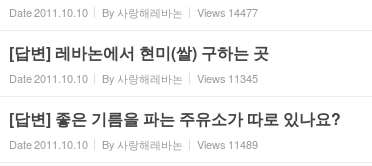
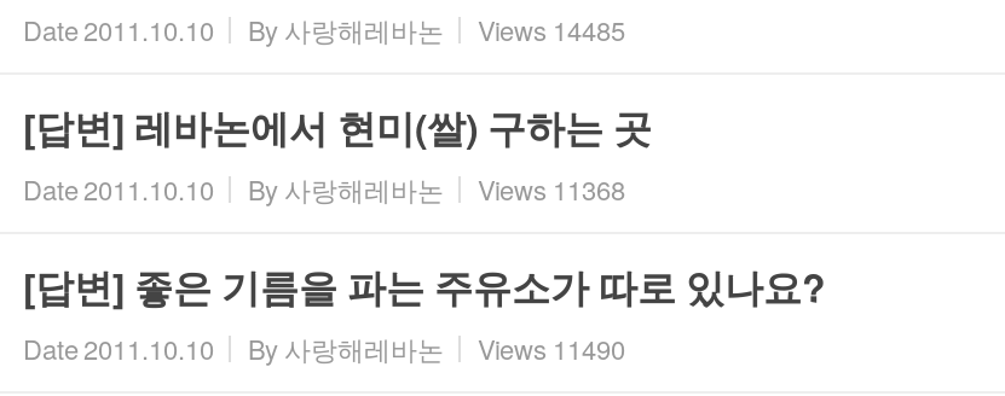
- Date 2011.10.10 By 사랑해레바논 Views 14477
+ Date 2011.10.10 By 사랑해레바논 Views 14485

- Date 2011.10.10 By 사랑해레바논 Views 11345
+ Date 2011.10.10 By 사랑해레바논 Views 11368

- Date 2011.10.10 By 사랑해레바논 Views 11489
+ Date 2011.10.10 By 사랑해레바논 Views 11490
